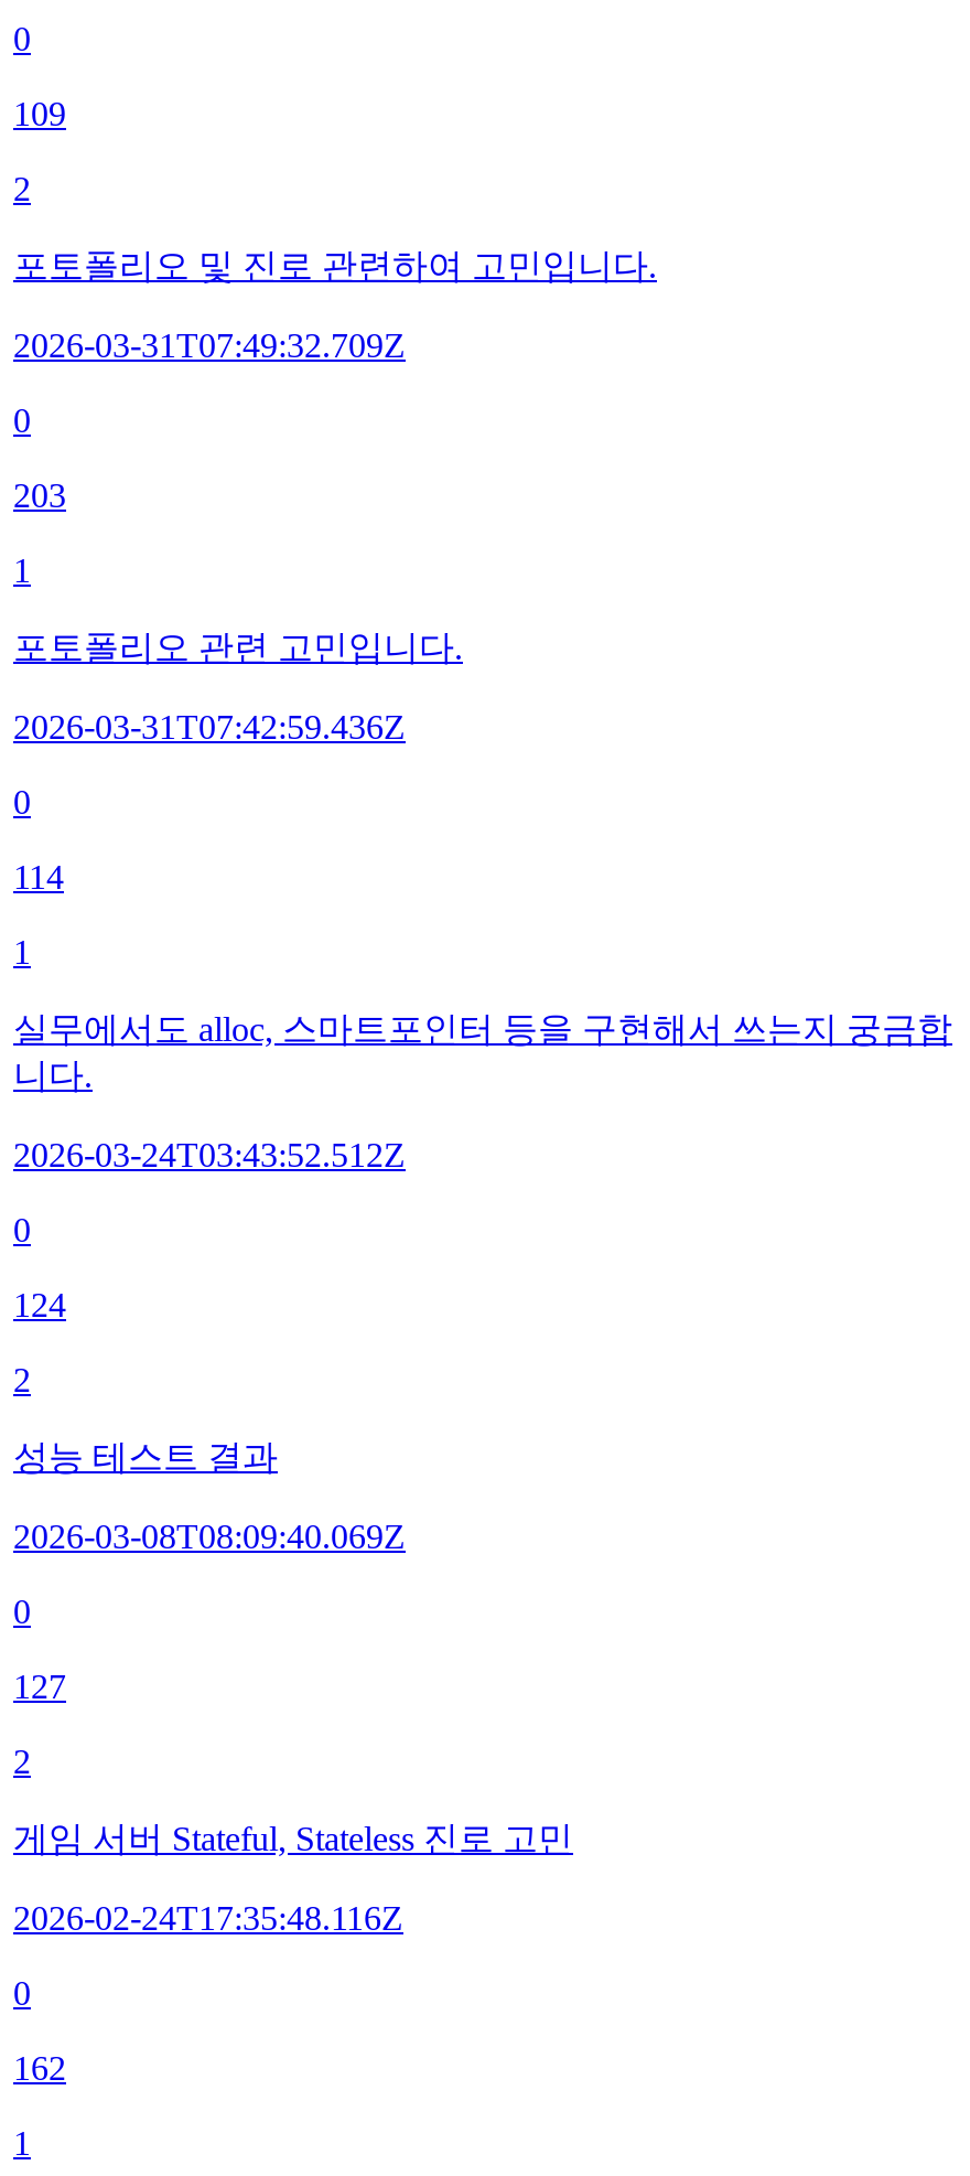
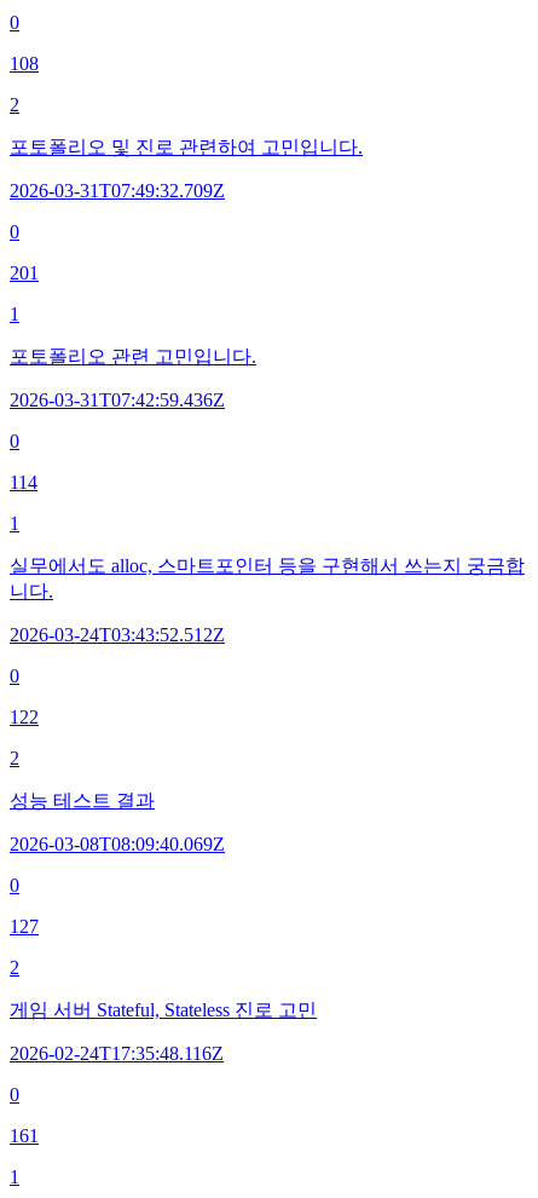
- 109
+ 108

- 203
+ 201

- 124
+ 122

- 162
+ 161
